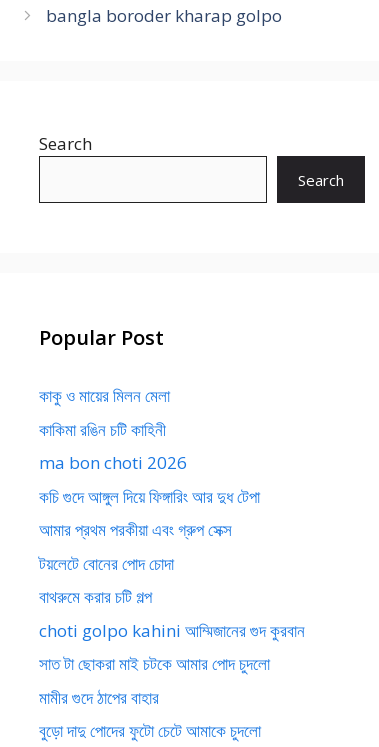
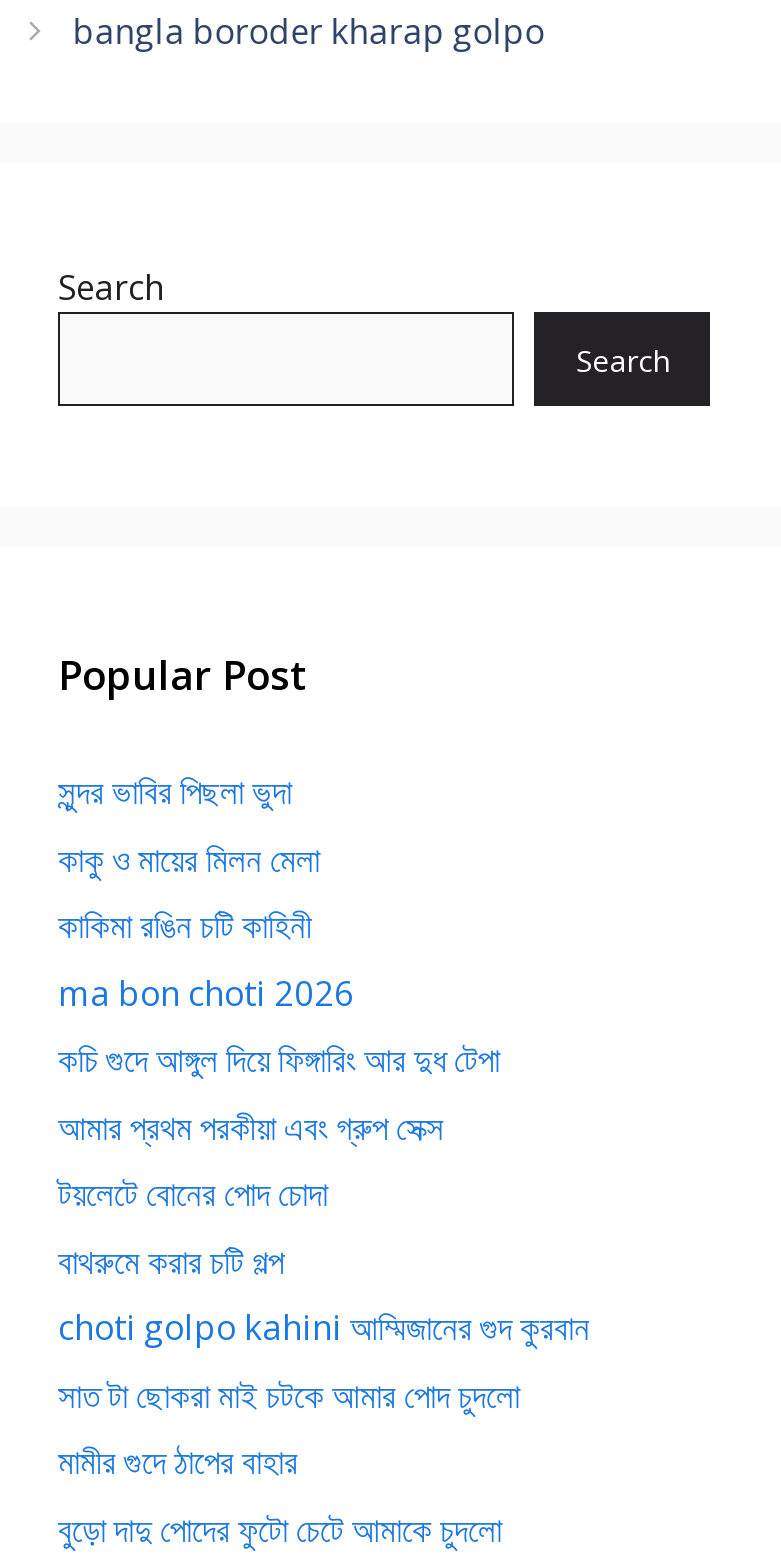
+ সুন্দর ভাবির পিছলা ভুদা
